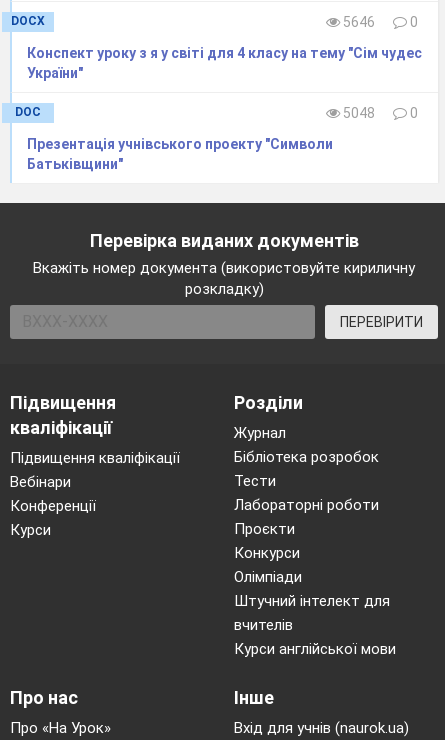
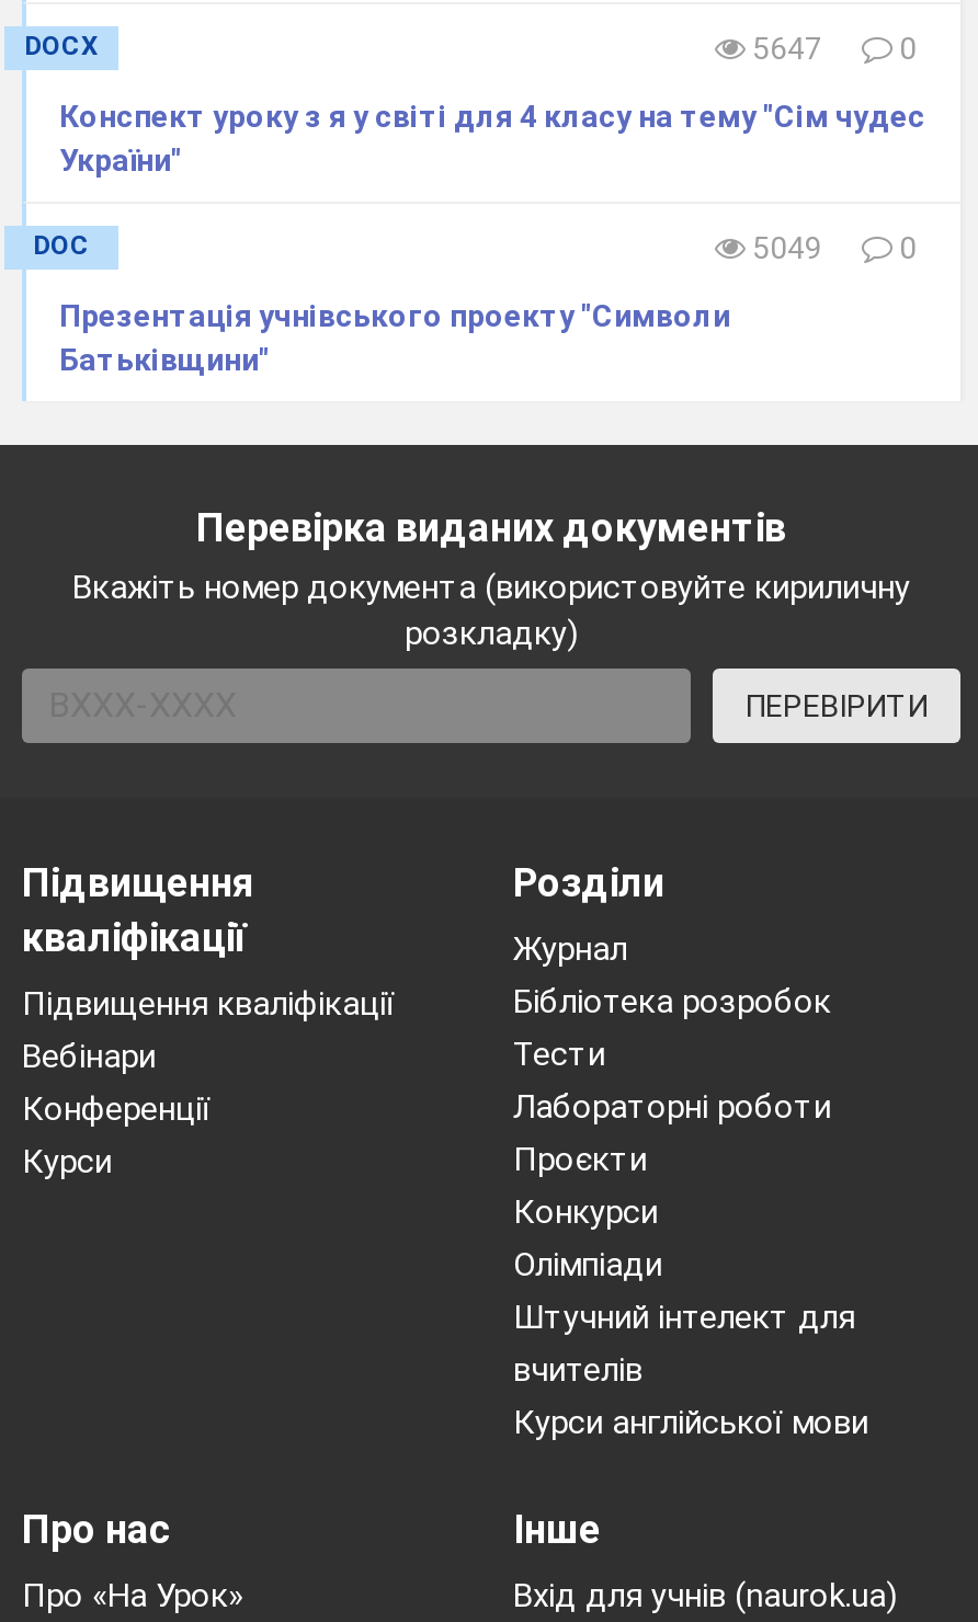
- 5646 0
+ 5647 0

- 5048 0
+ 5049 0
